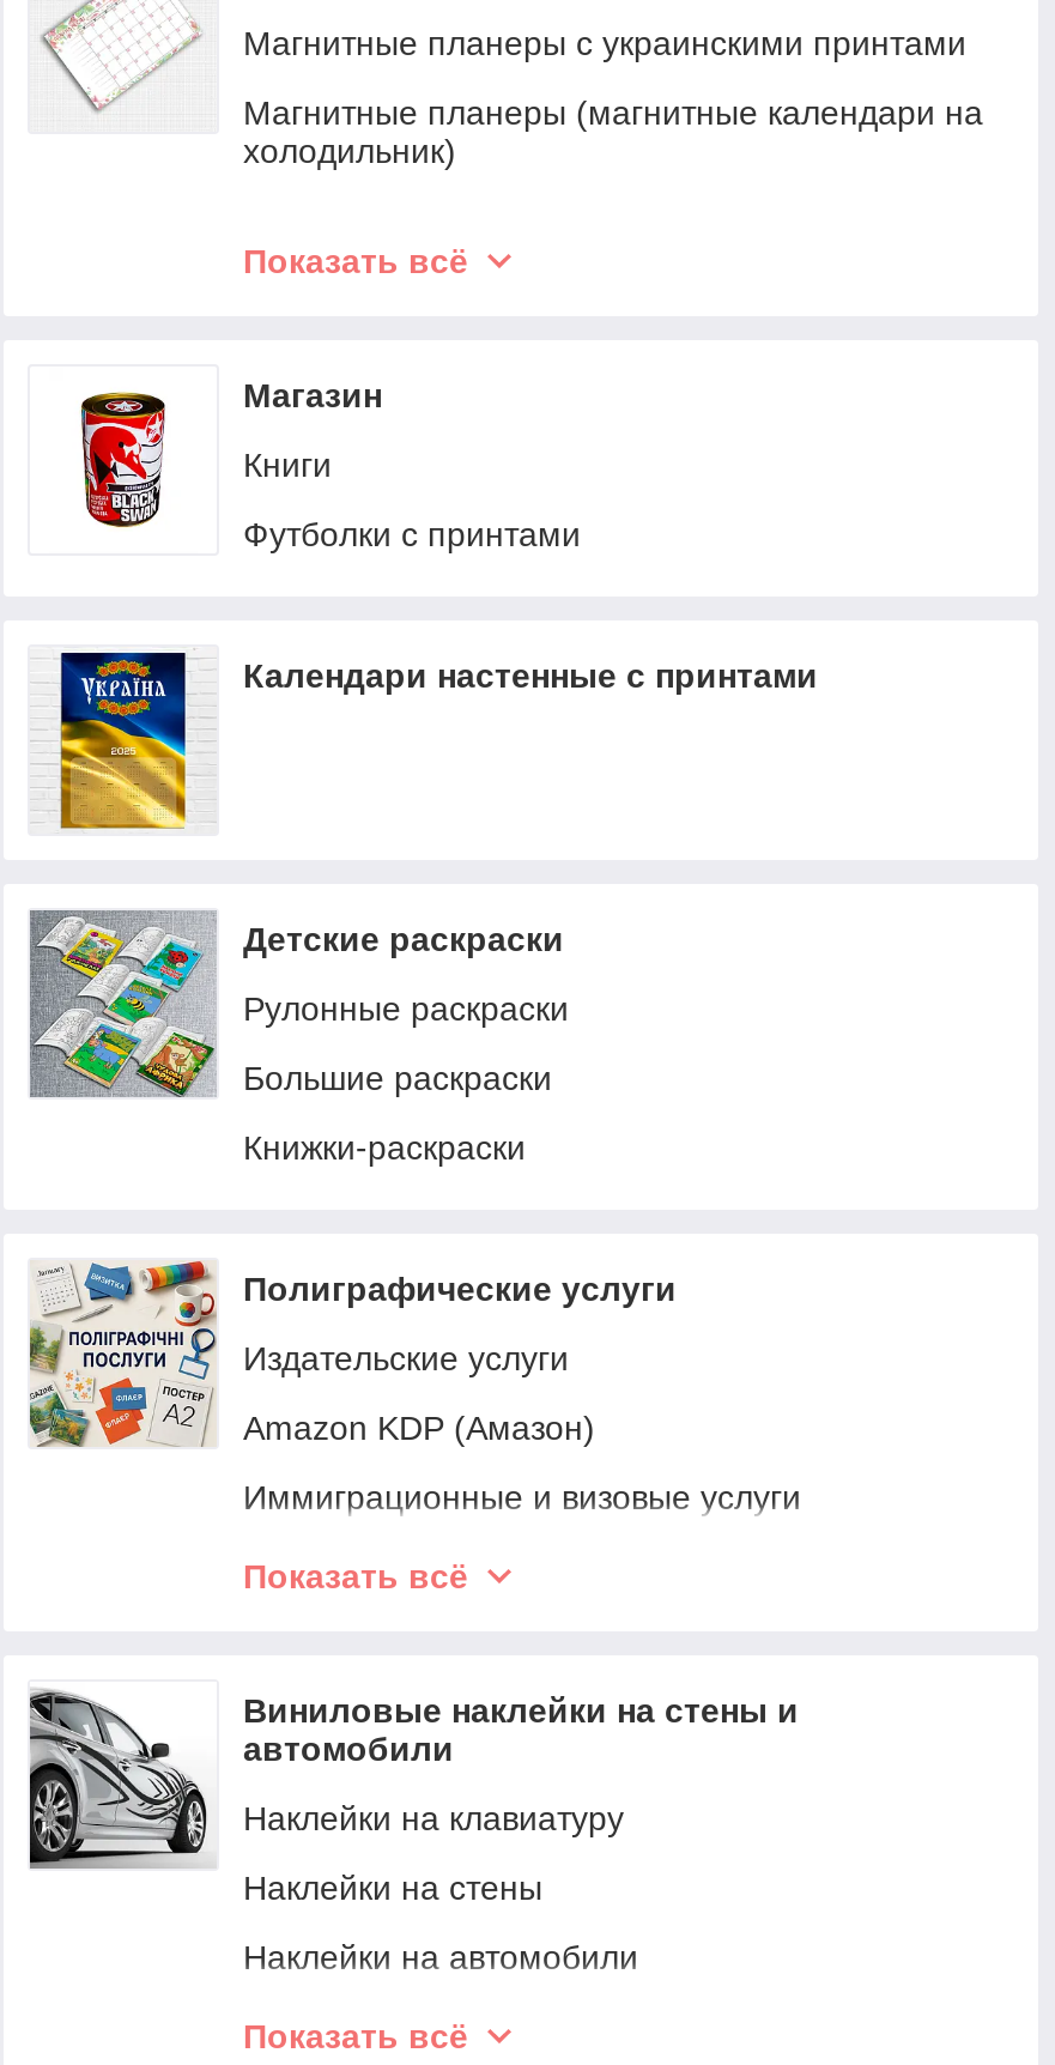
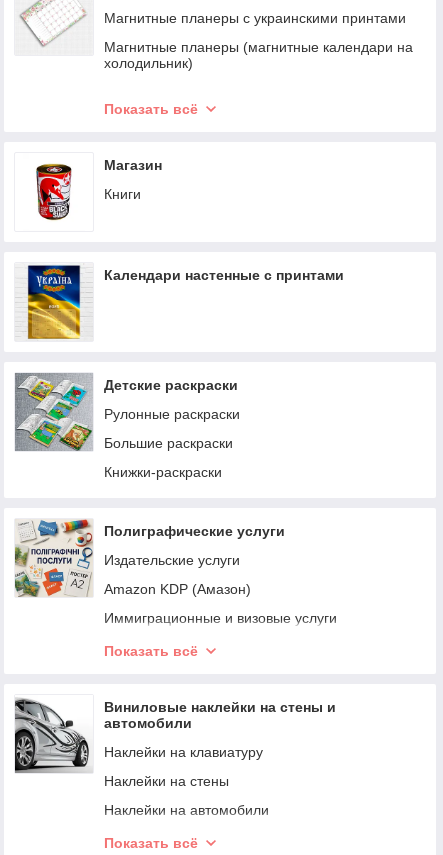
- Футболки с принтами
